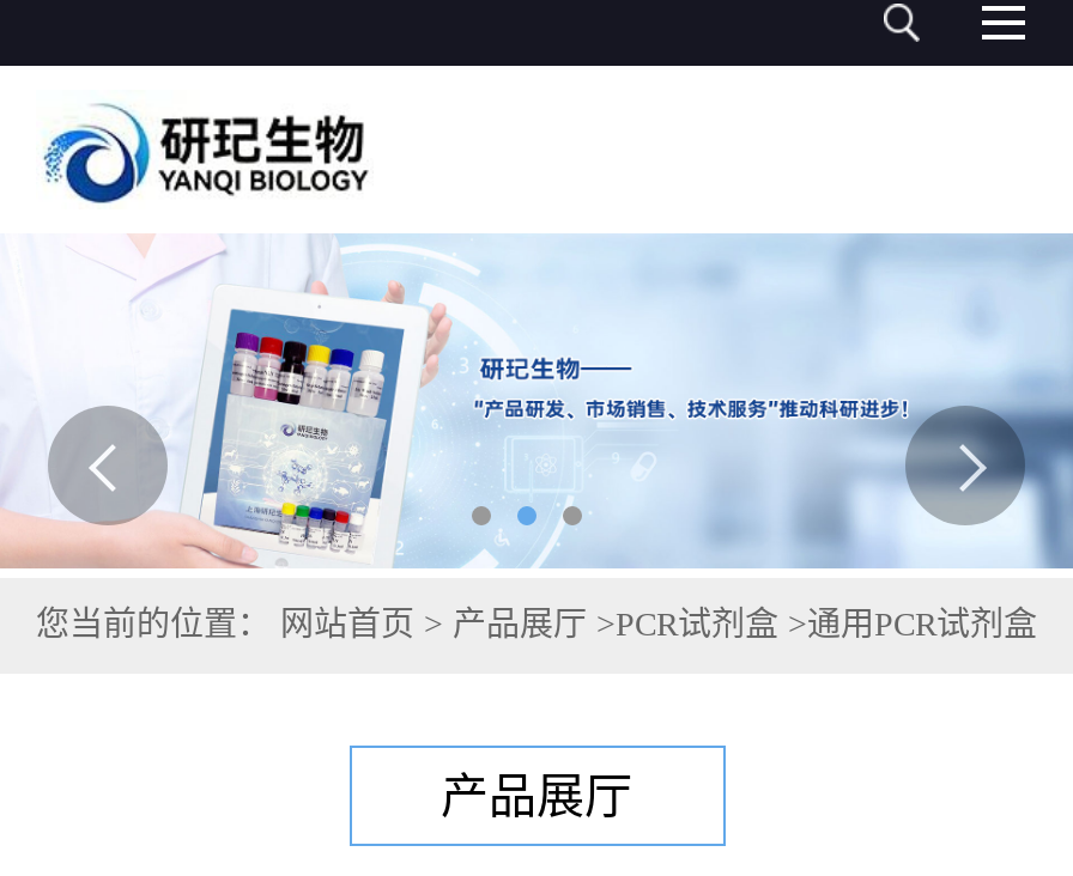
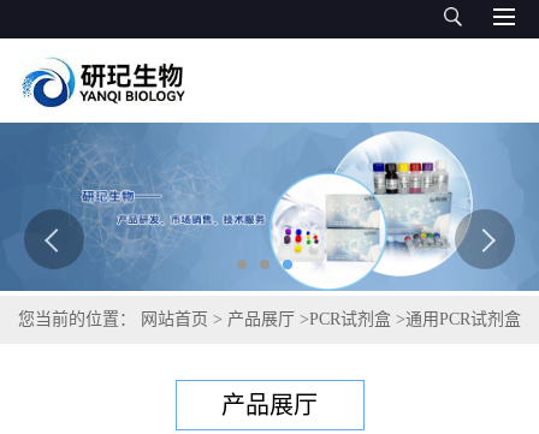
- [image]
+ [image]
